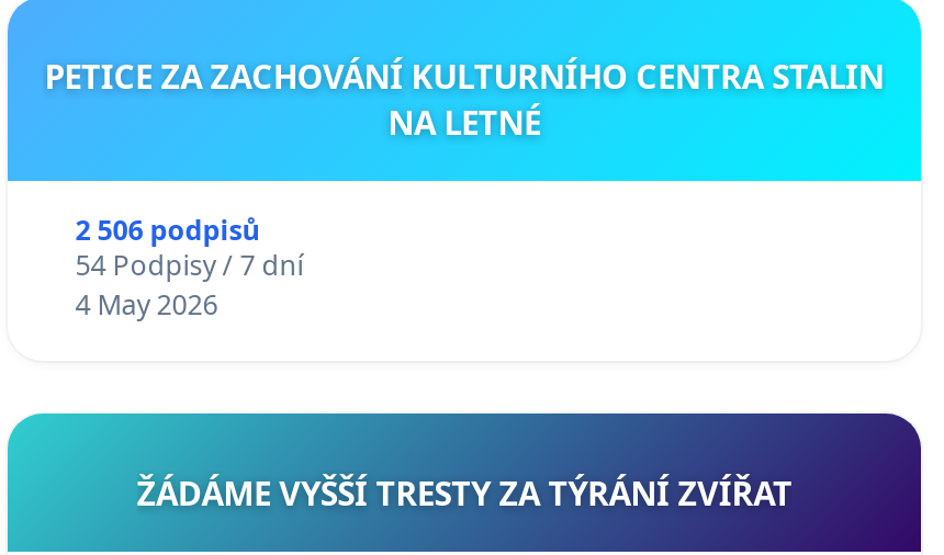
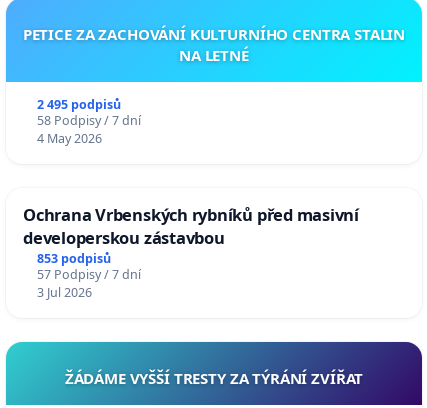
- 2 506 podpisů
+ 2 495 podpisů

- 54 Podpisy / 7 dní
+ 58 Podpisy / 7 dní

+ Ochrana Vrbenských rybníků před masivní
+ developerskou zástavbou
+ 853 podpisů
+ 57 Podpisy / 7 dní
+ 3 Jul 2026
